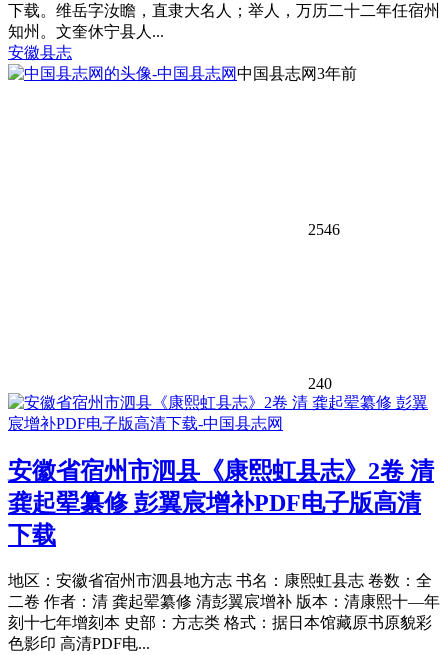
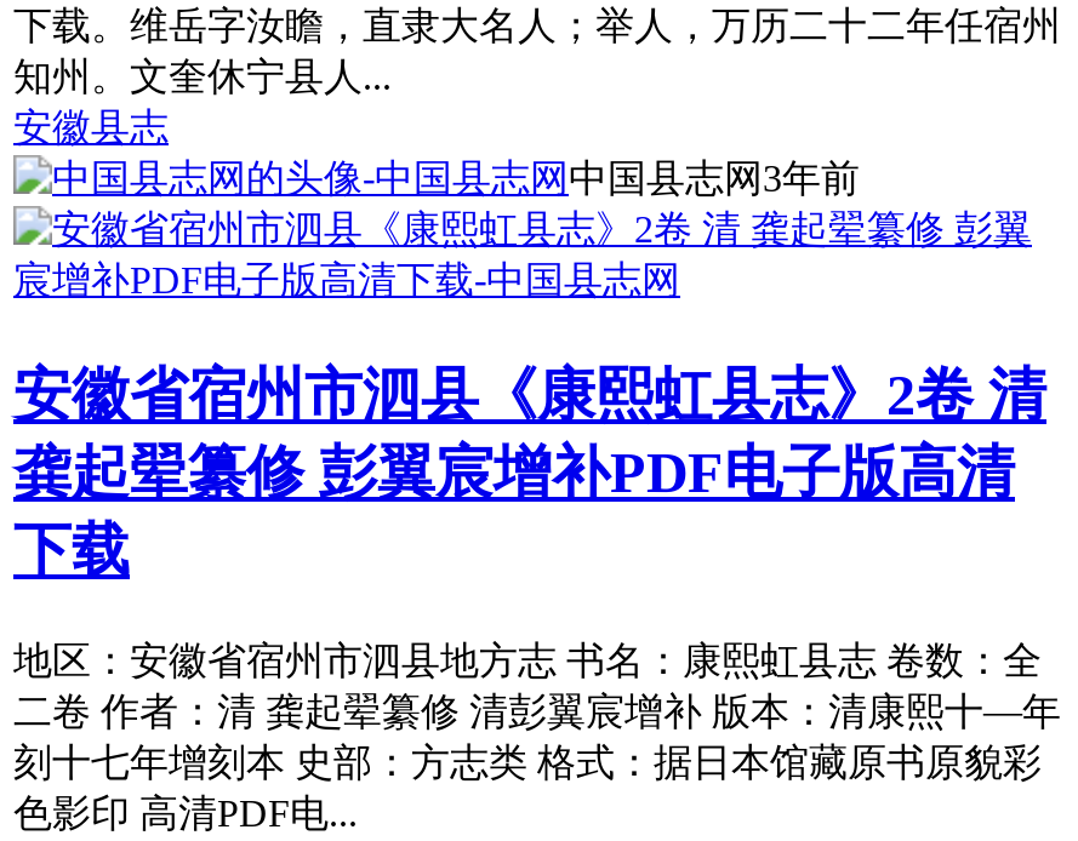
- 2546

- 240
